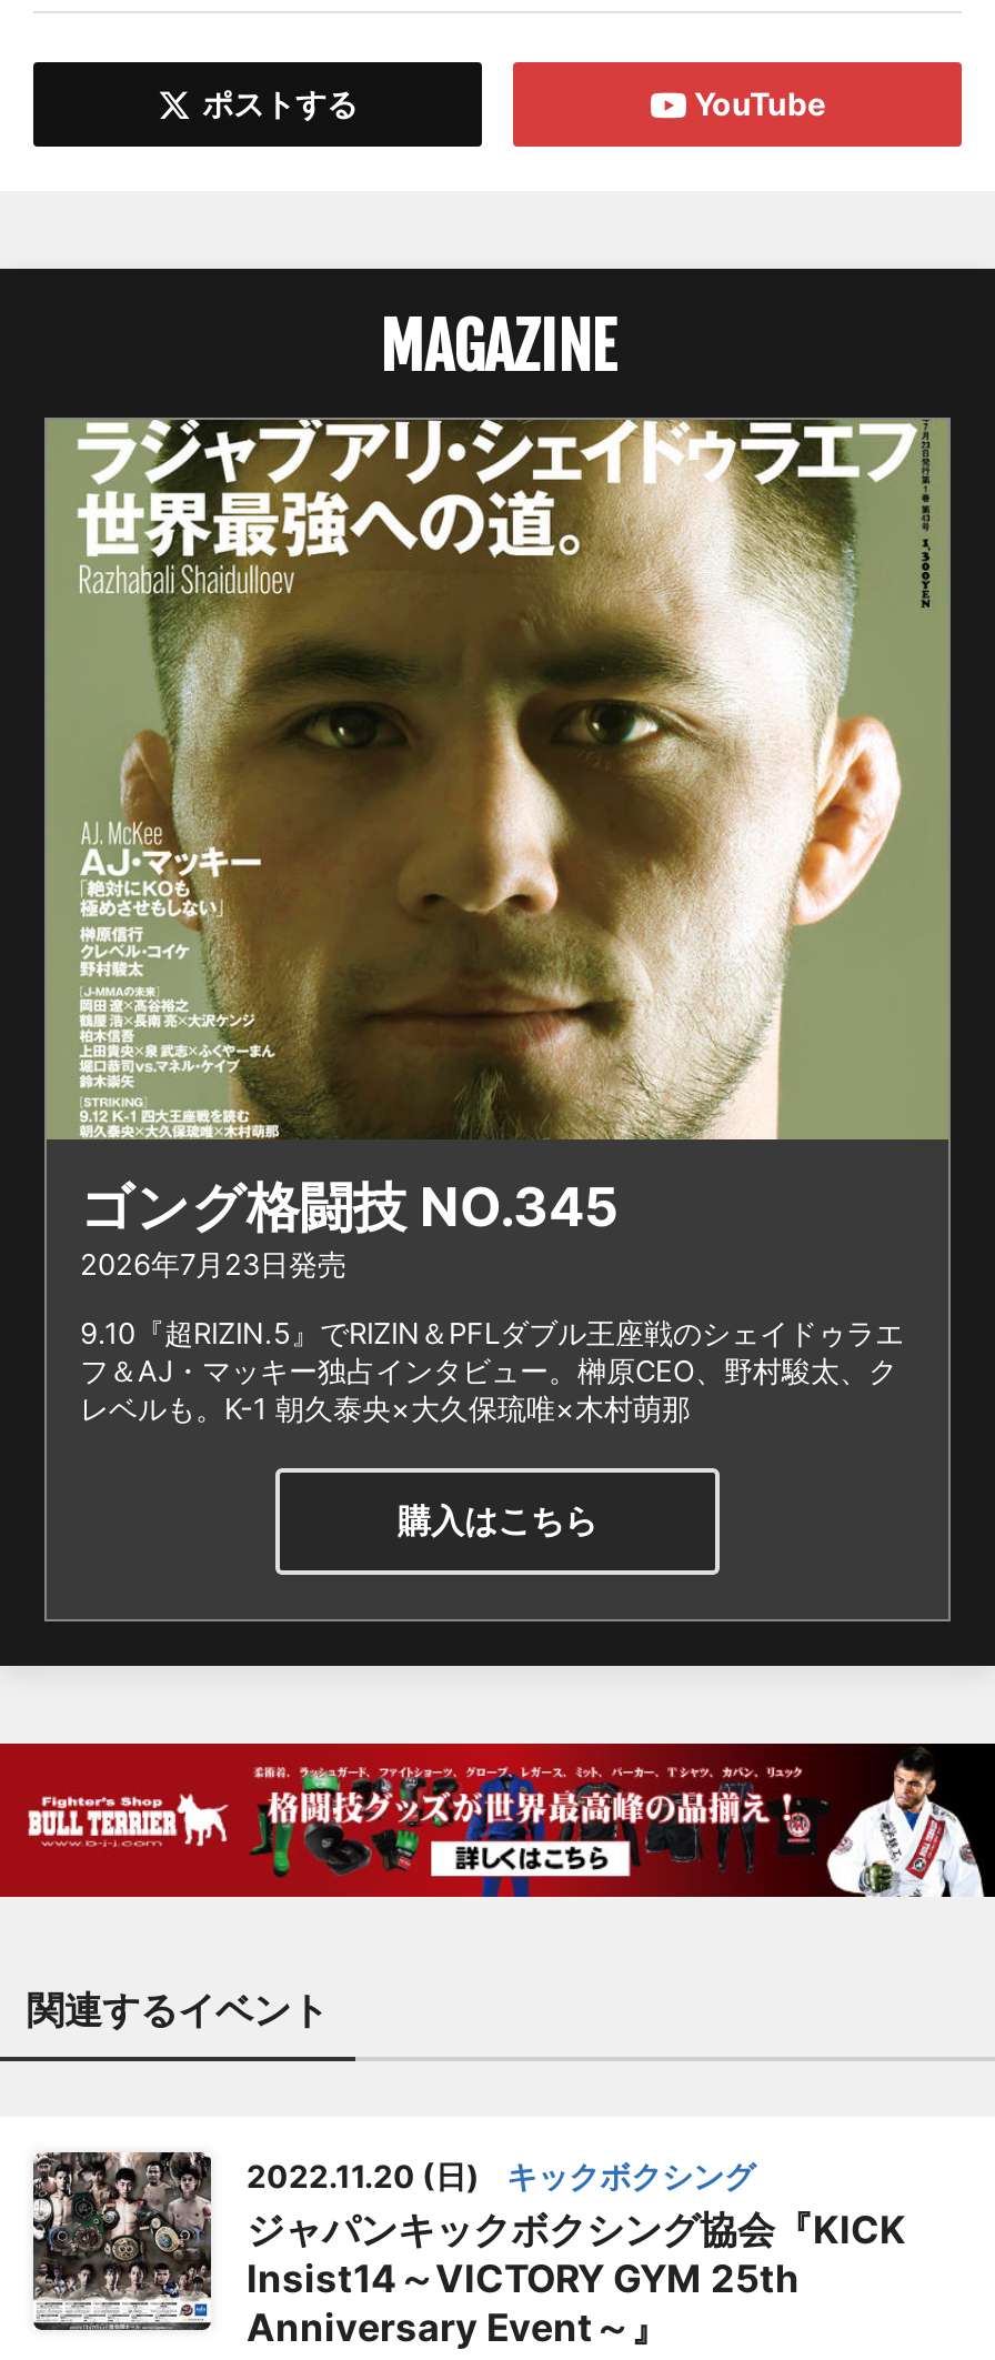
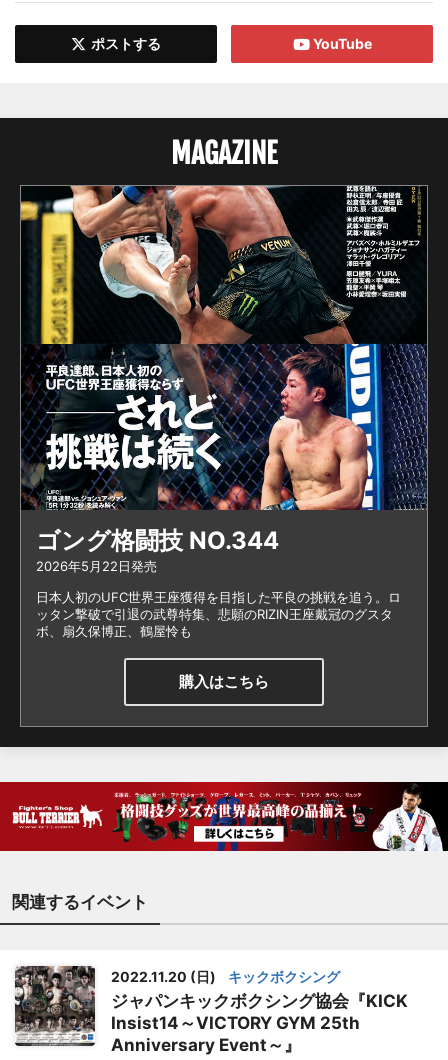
- [image]
- ゴング格闘技 NO.345
- 2026年7月23日発売
+ [image]
+ ゴング格闘技 NO.344
+ 2026年5月22日発売

- 9.10『超RIZIN.5』でRIZIN＆PFLダブル王座戦のシェイドゥラエ
- フ＆AJ・マッキー独占インタビュー。榊原CEO、野村駿太、ク
- レベルも。K-1 朝久泰央×大久保琉唯×木村萌那
+ 日本人初のUFC世界王座獲得を目指した平良の挑戦を追う。ロ
+ ッタン撃破で引退の武尊特集、悲願のRIZIN王座戴冠のグスタ
+ ボ、扇久保博正、鶴屋怜も
